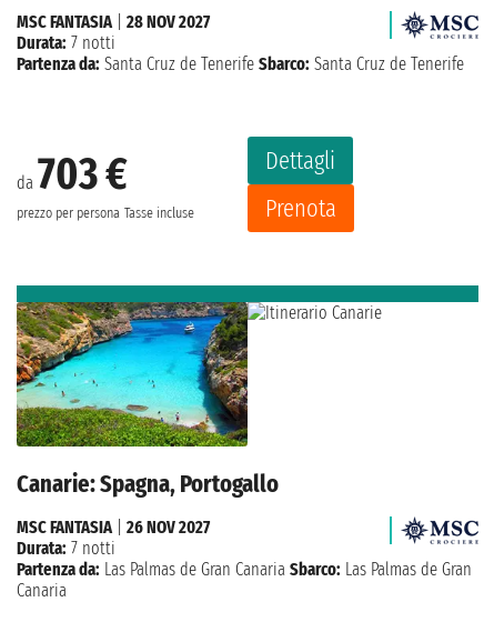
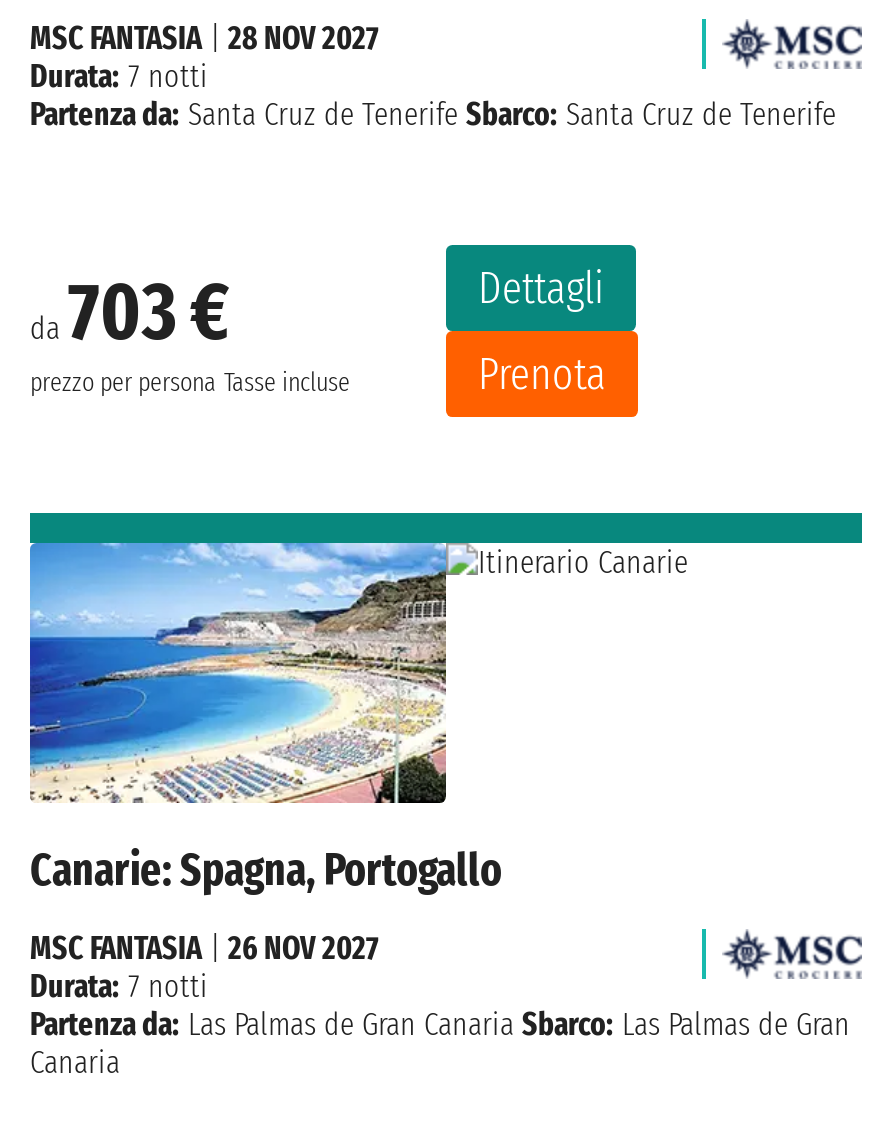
- [image]
+ [image]
